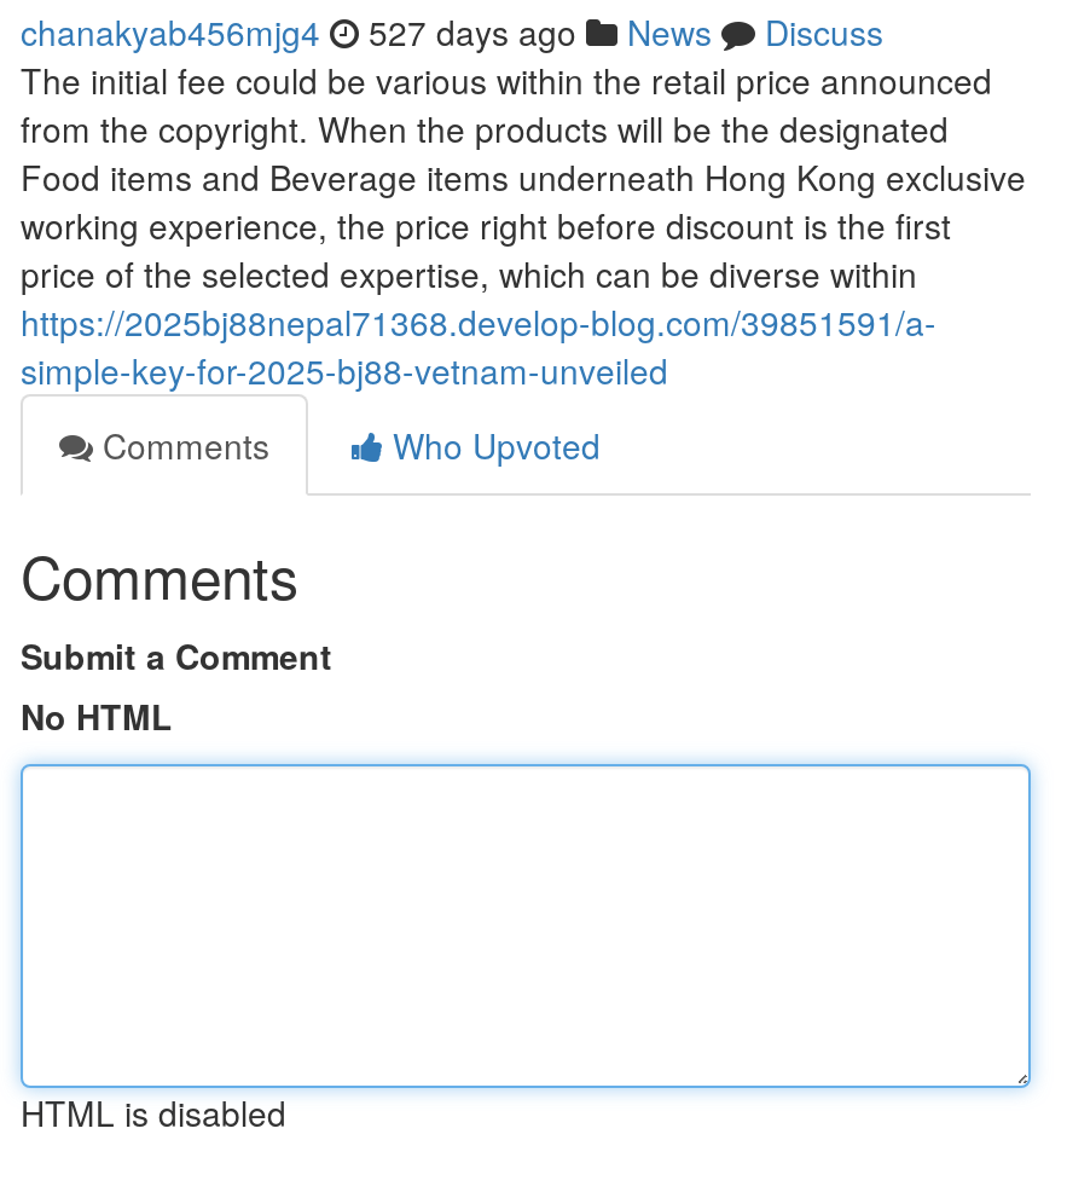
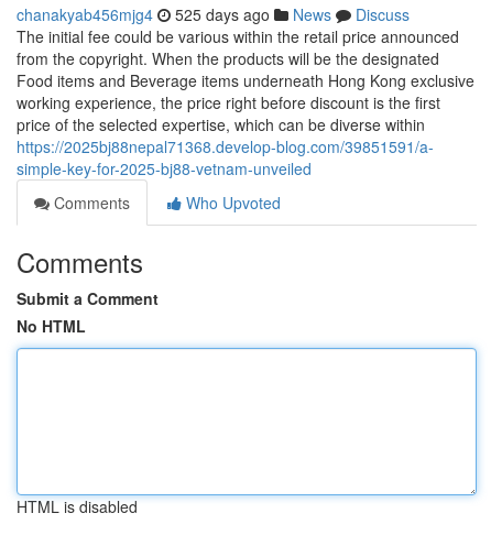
- chanakyab456mjg4 527 days ago News Discuss
+ chanakyab456mjg4 525 days ago News Discuss
